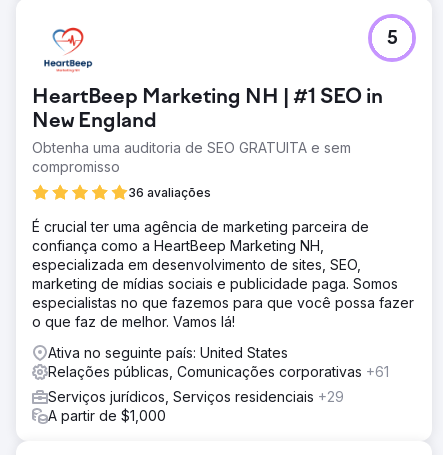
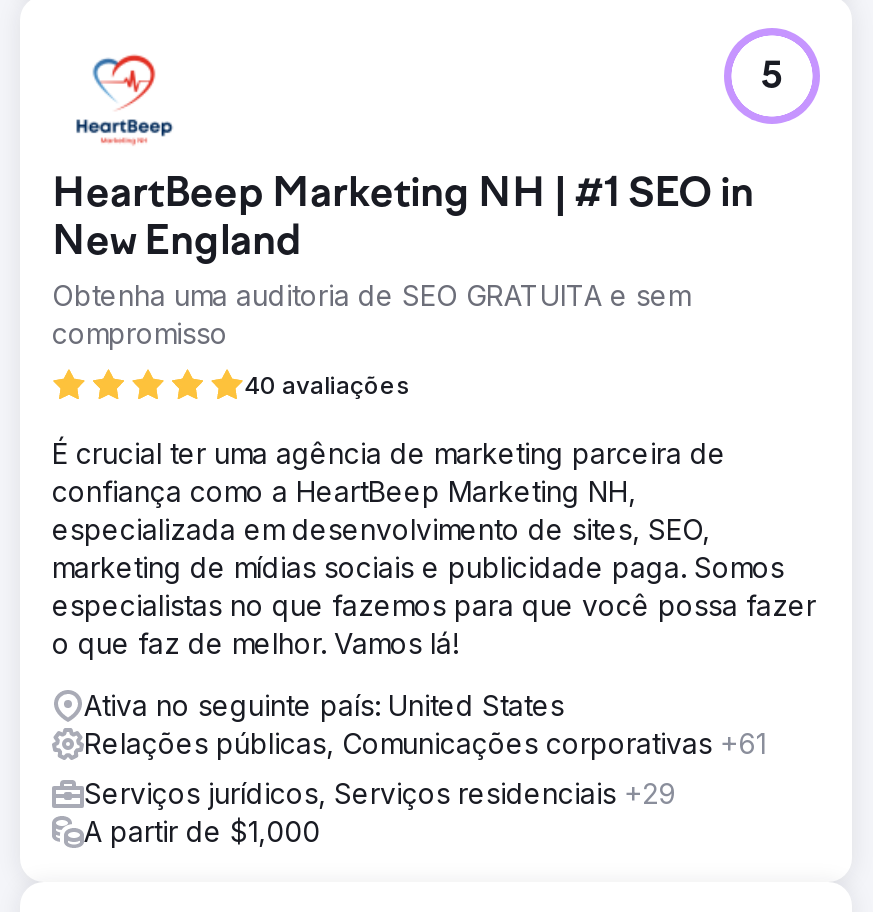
- 36 avaliações
+ 40 avaliações
